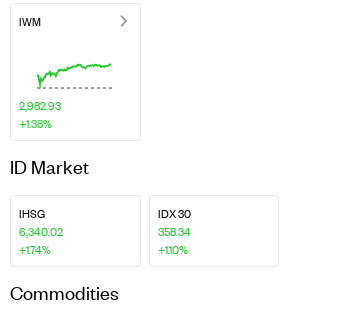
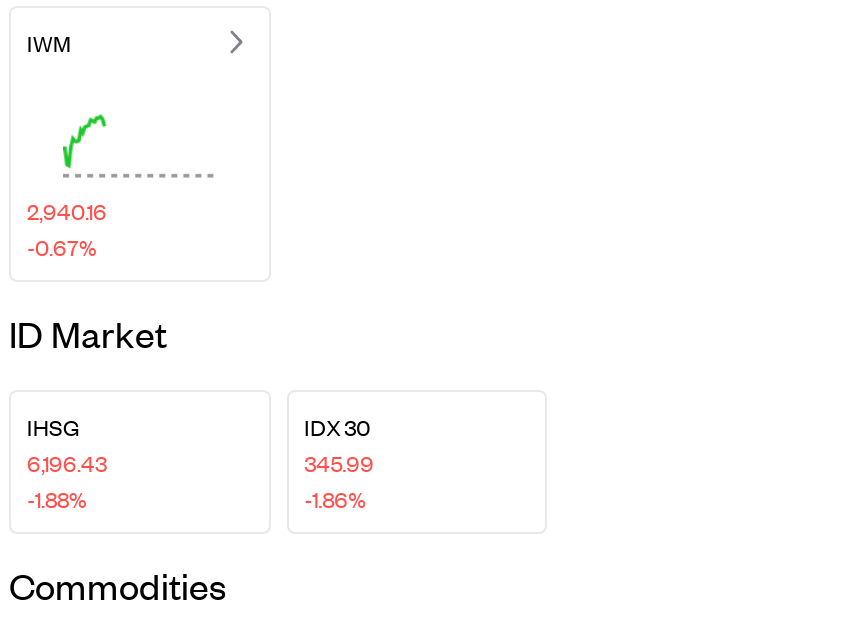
- [image]
- 2,982.93
+ [image]
+ 2,940.16

- +1.38%
+ -0.67%

- 6,340.02
+ 6,196.43

- 358.34
+ 345.99

- +1.74%
+ -1.88%

- +1.10%
+ -1.86%
